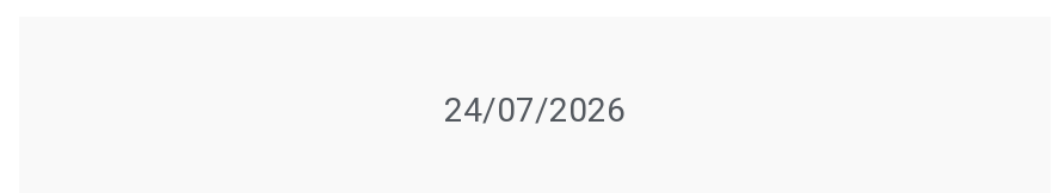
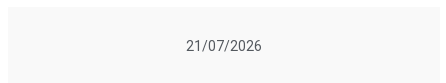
- 24/07/2026
+ 21/07/2026
